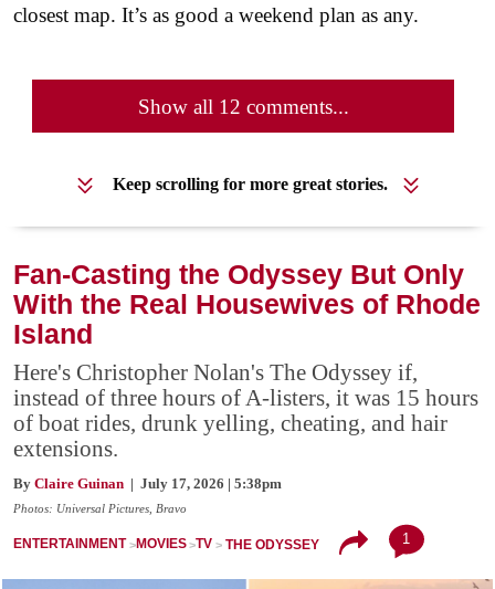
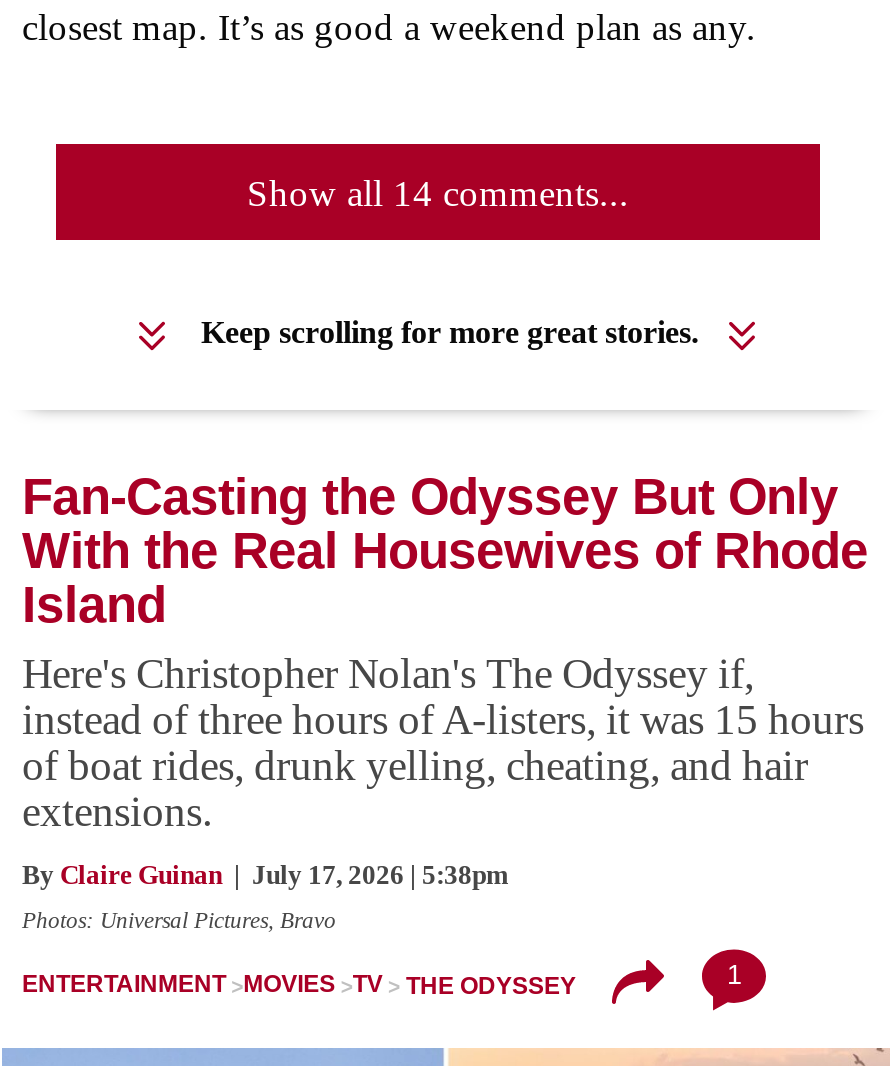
- Show all 12 comments...
+ Show all 14 comments...
